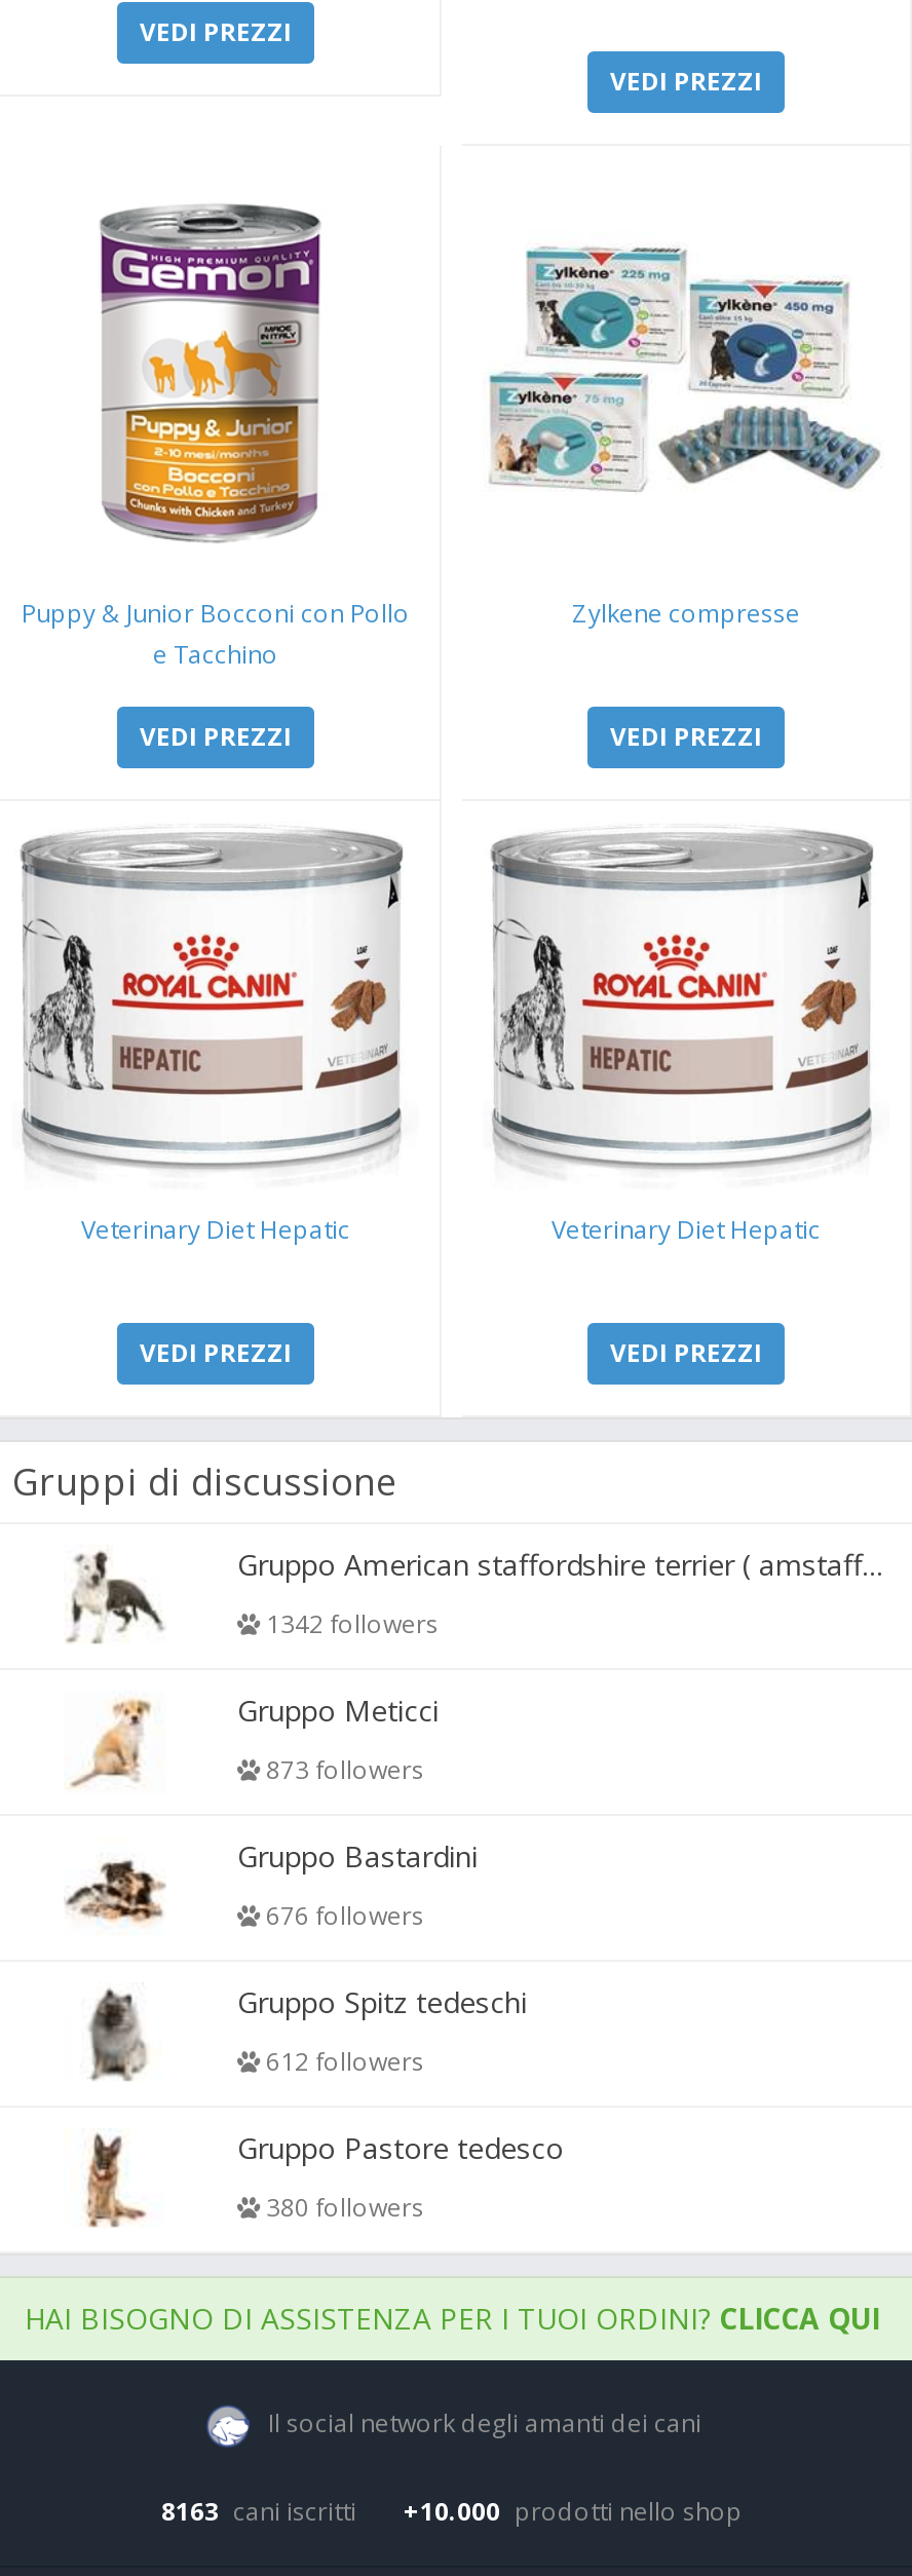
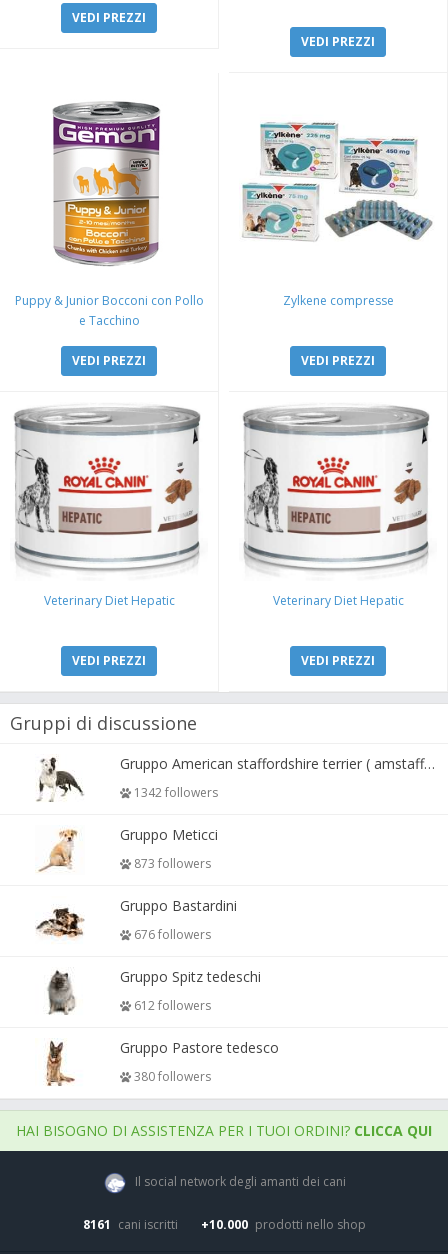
- 8163 cani iscritti
+ 8161 cani iscritti
